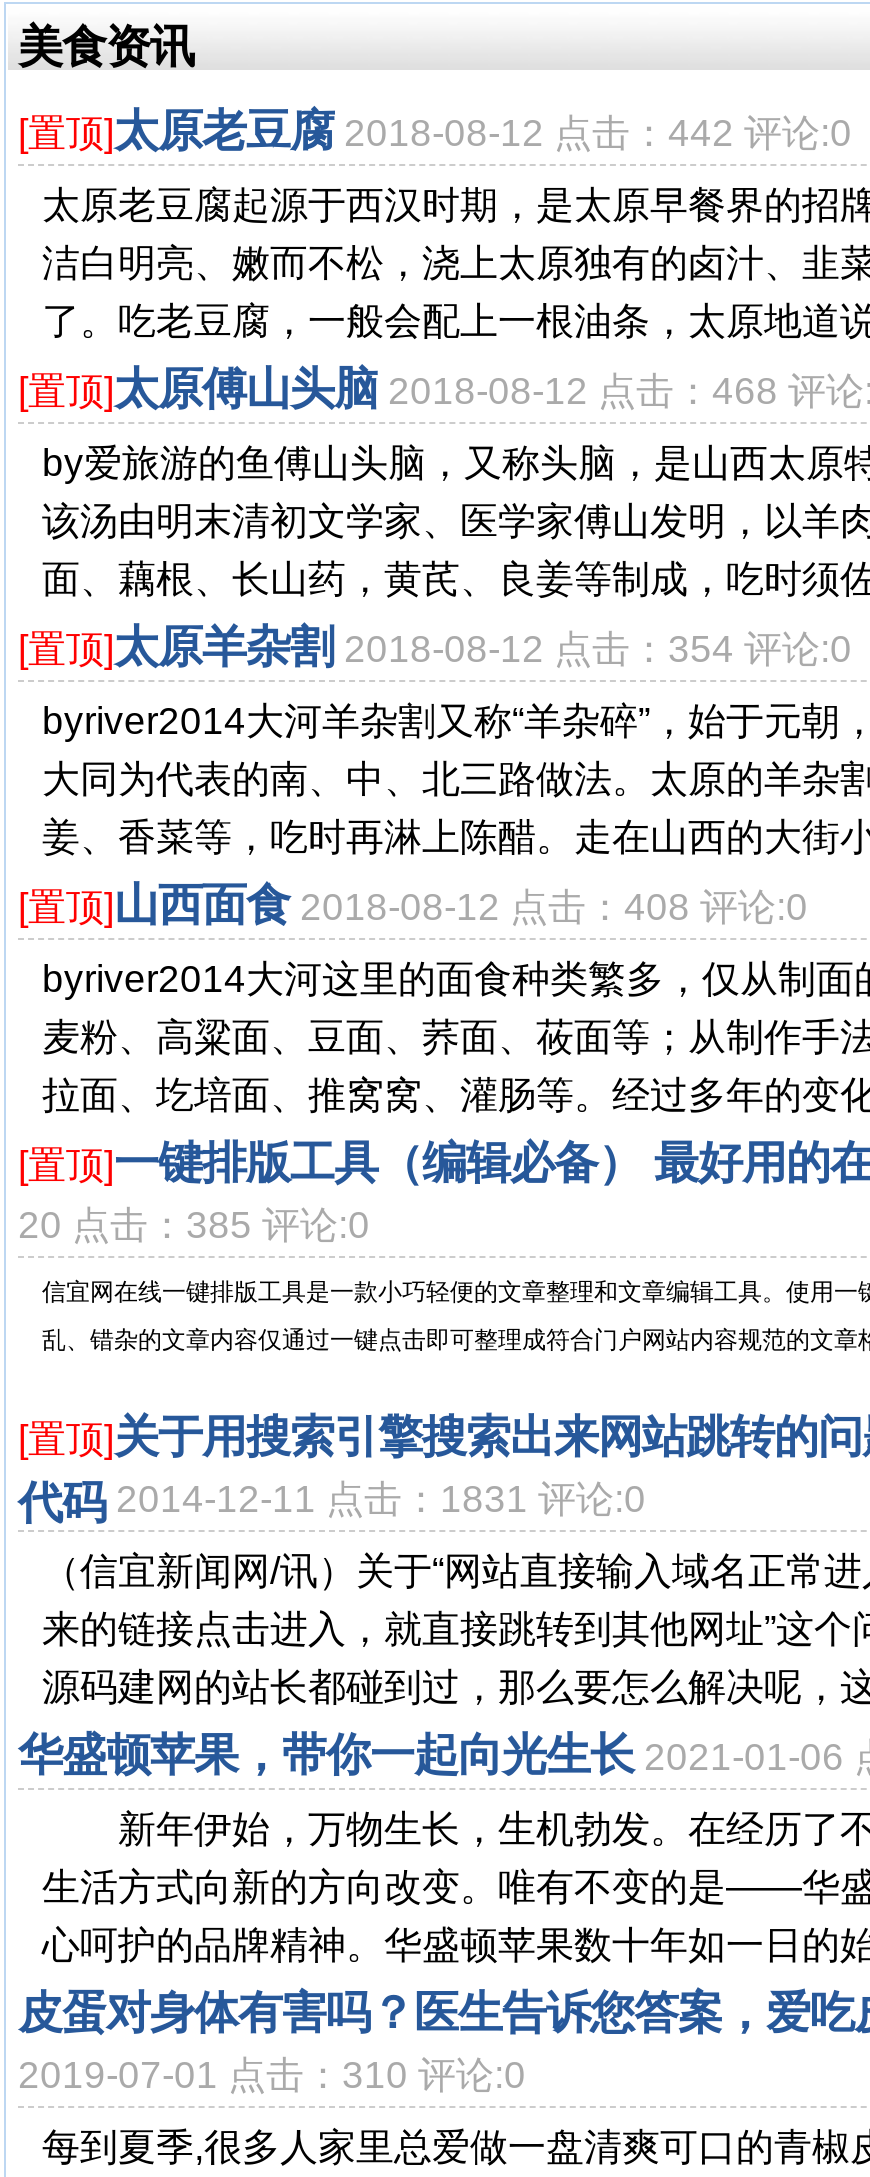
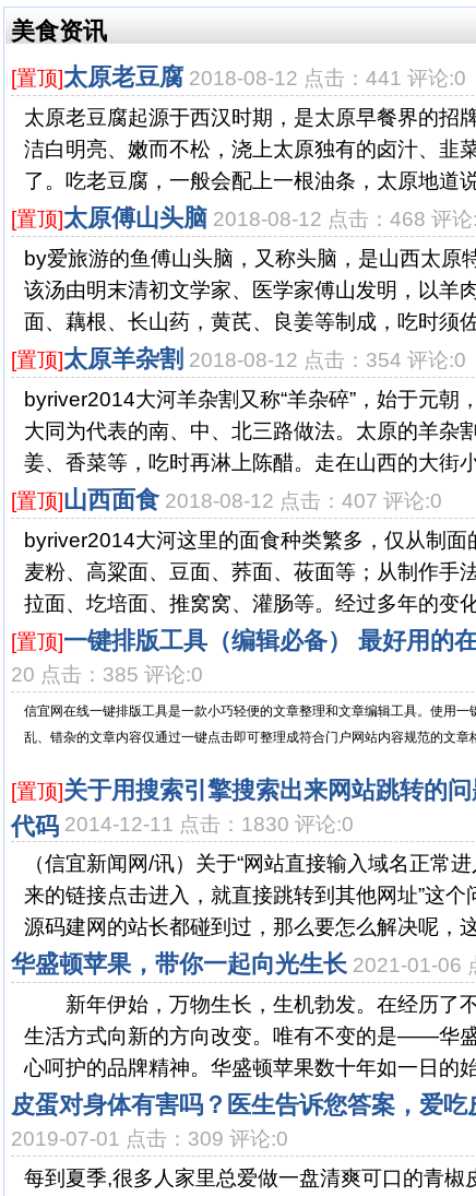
- [置顶]太原老豆腐 2018-08-12 点击：442 评论:0
+ [置顶]太原老豆腐 2018-08-12 点击：441 评论:0

- [置顶]山西面食 2018-08-12 点击：408 评论:0
+ [置顶]山西面食 2018-08-12 点击：407 评论:0

- 代码 2014-12-11 点击：1831 评论:0
+ 代码 2014-12-11 点击：1830 评论:0

- 2019-07-01 点击：310 评论:0
+ 2019-07-01 点击：309 评论:0
